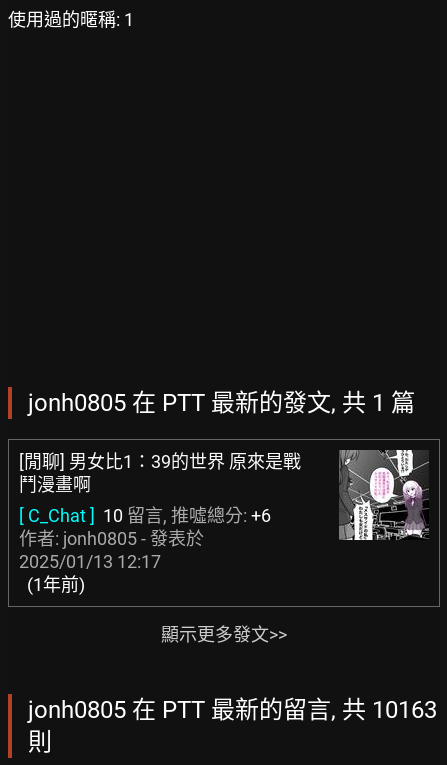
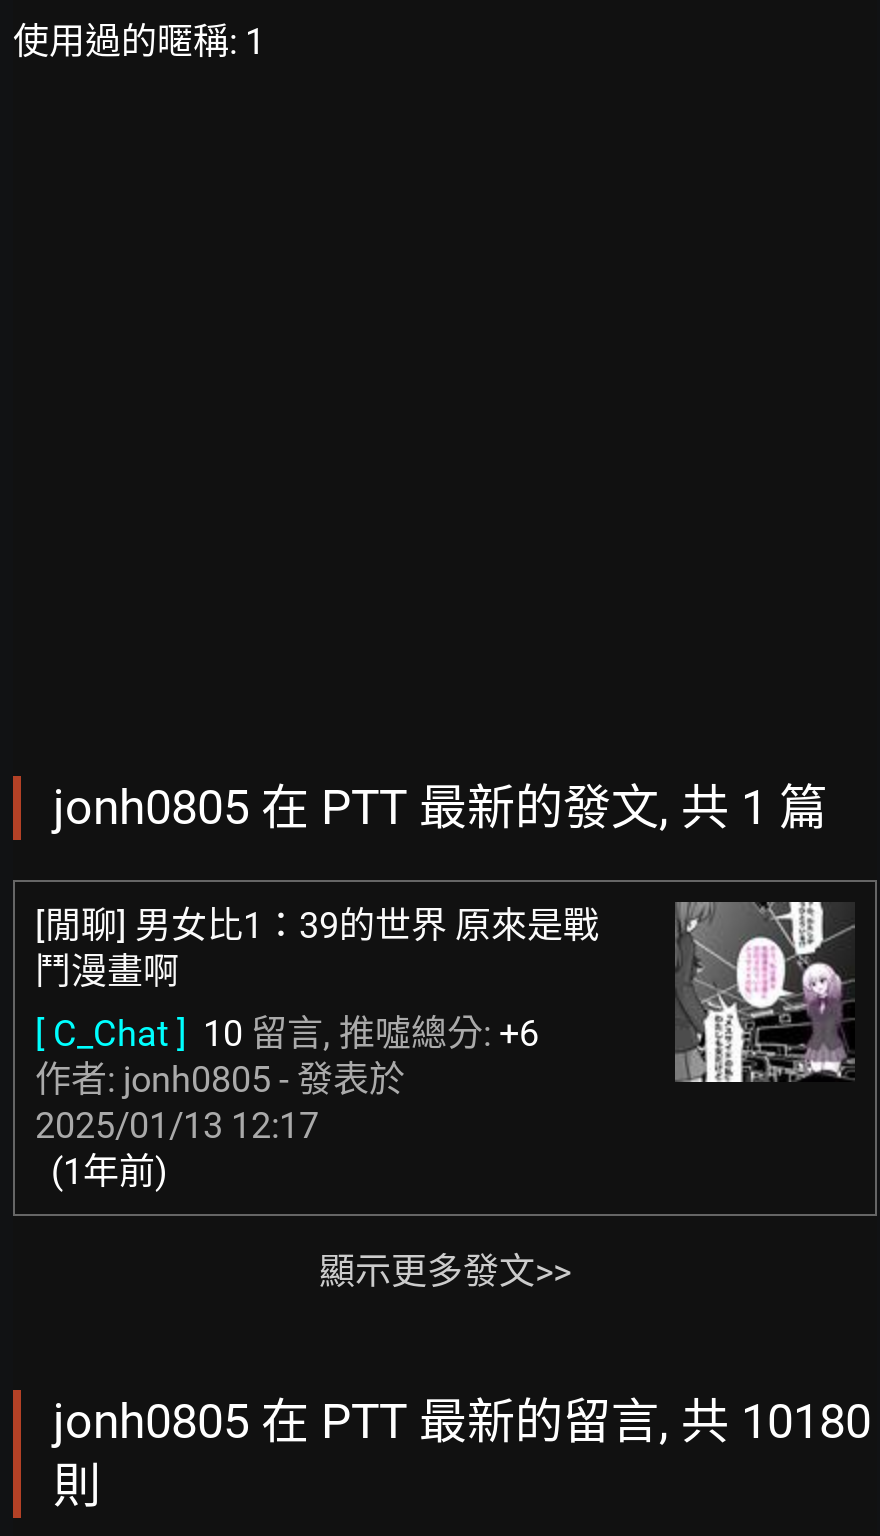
- jonh0805 在 PTT 最新的留言, 共 10163
+ jonh0805 在 PTT 最新的留言, 共 10180
